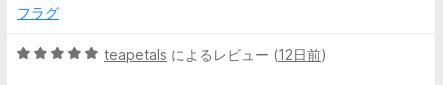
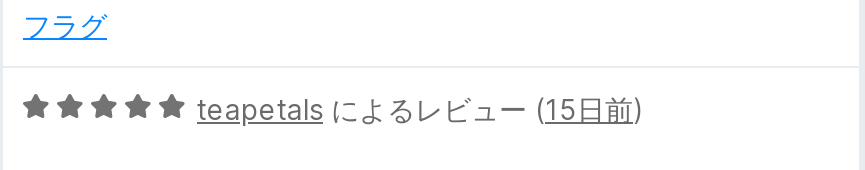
- teapetalsによるレビュー (12日前)
+ teapetalsによるレビュー (15日前)
